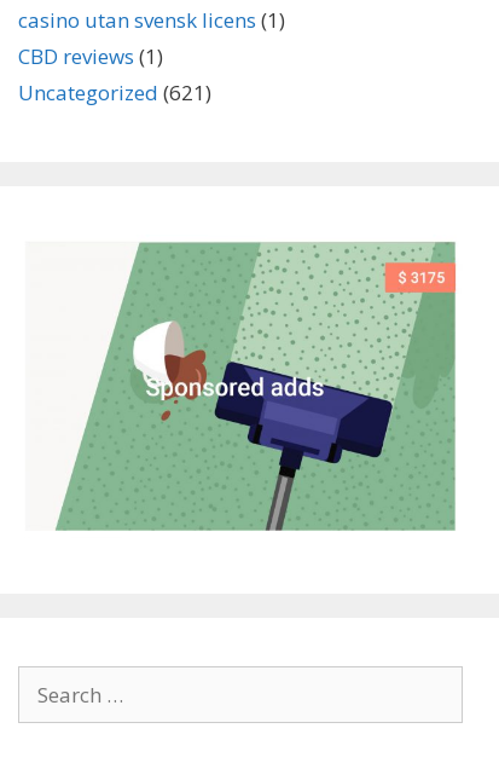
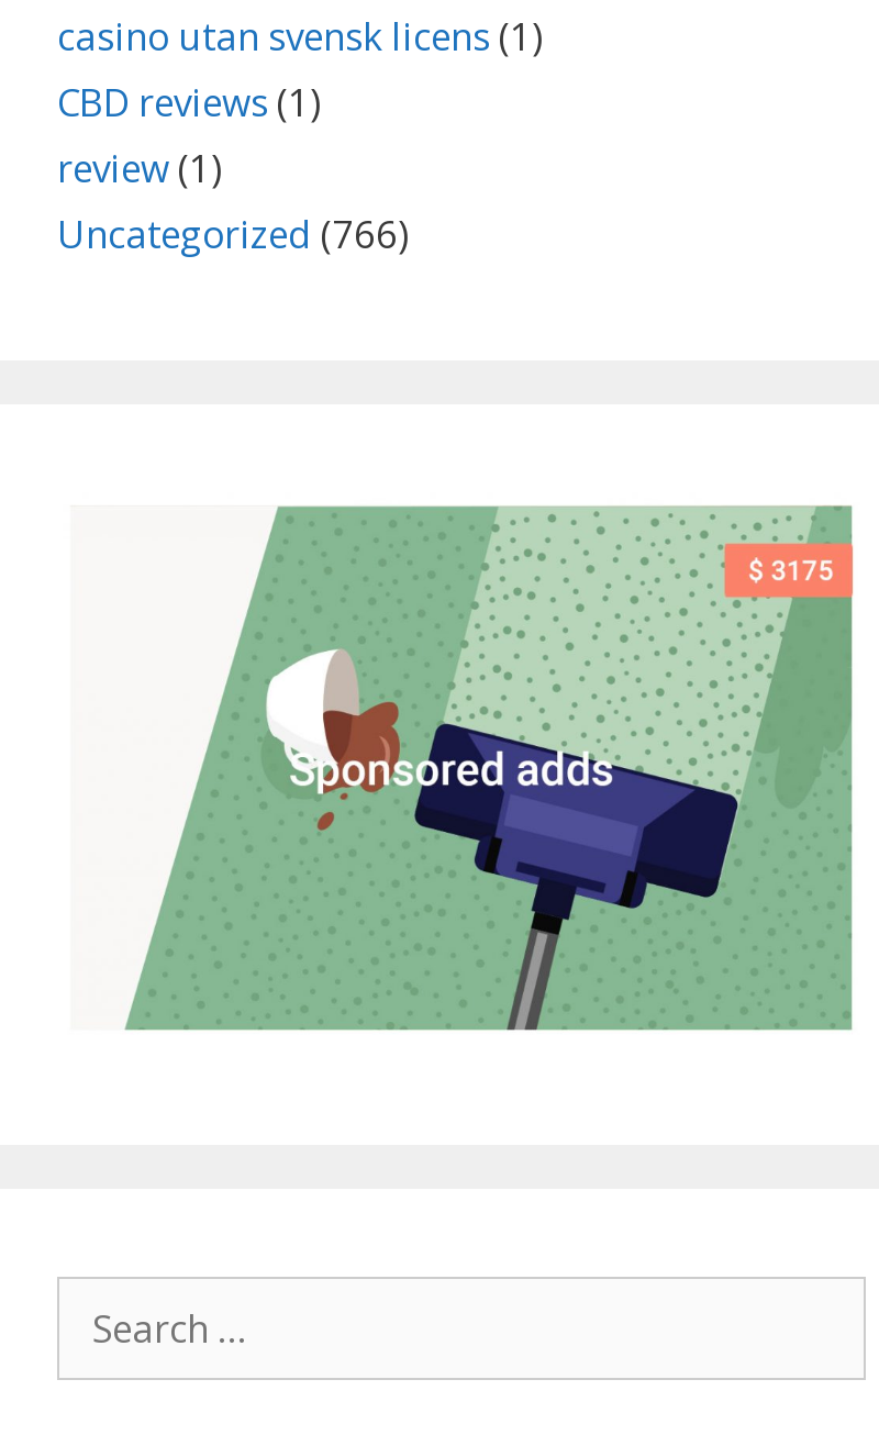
- Uncategorized (621)
+ review (1)
+ Uncategorized (766)
